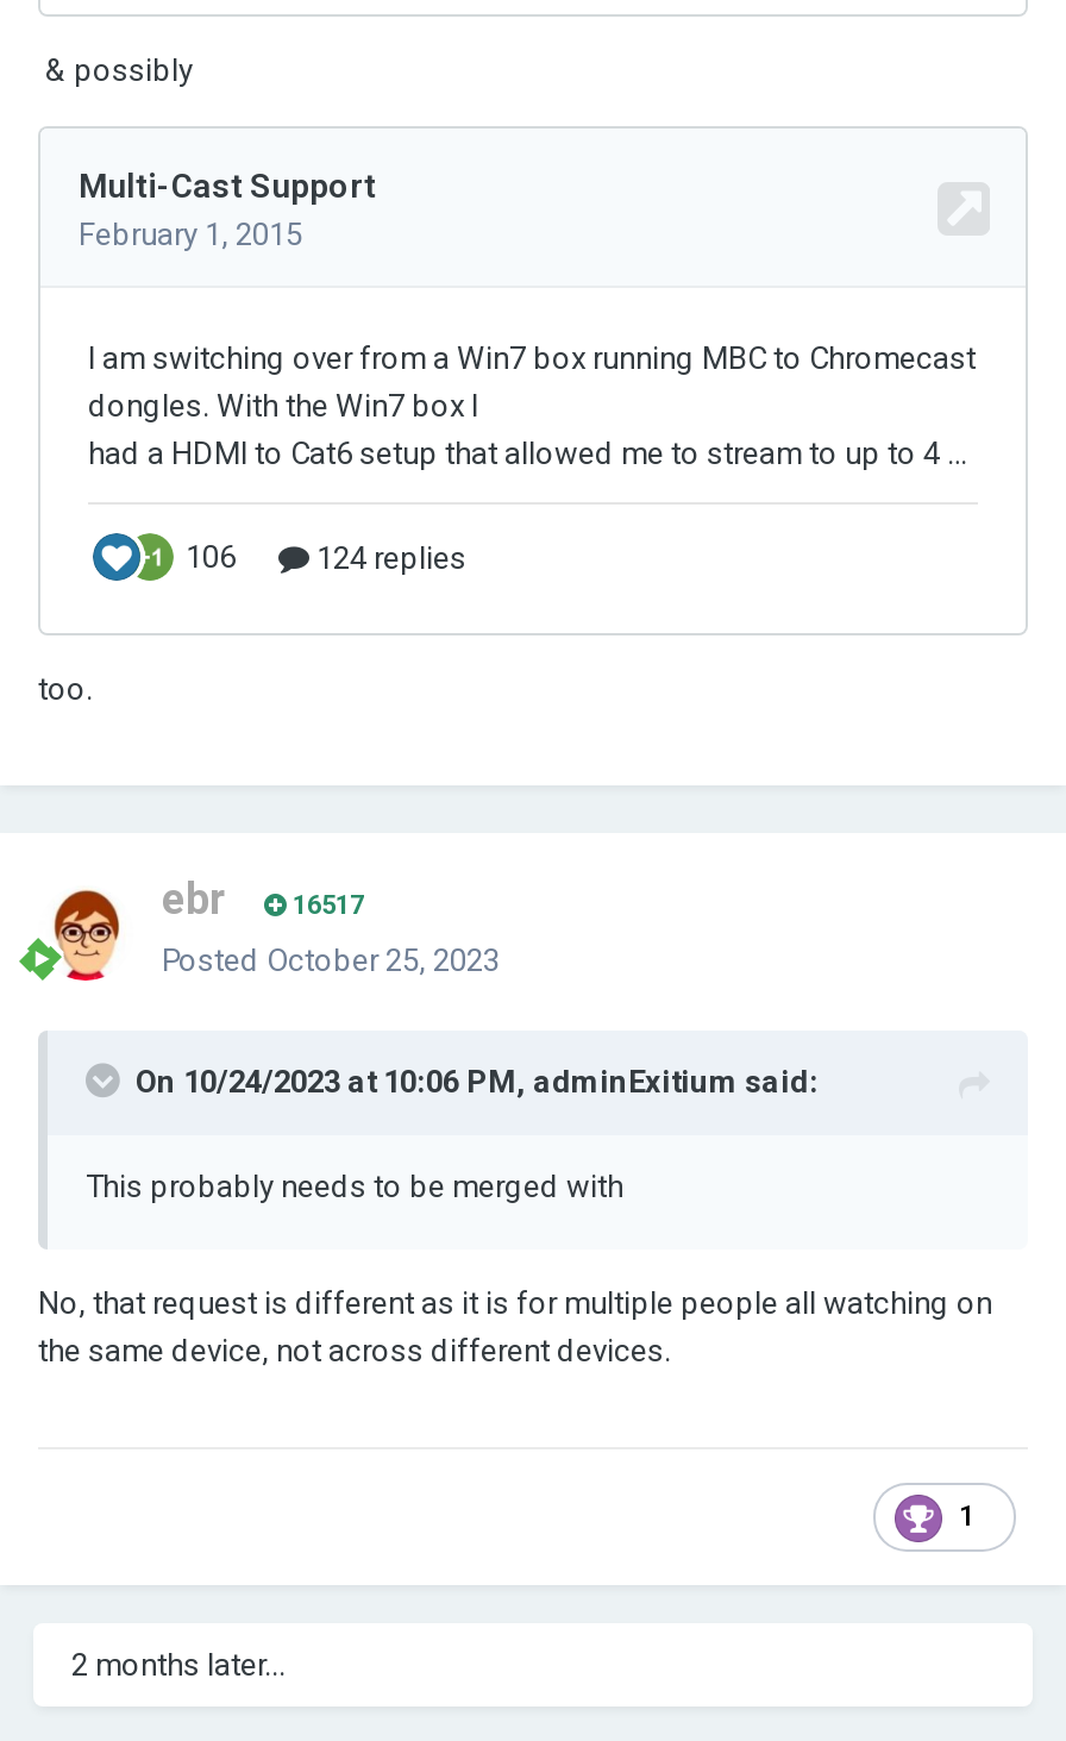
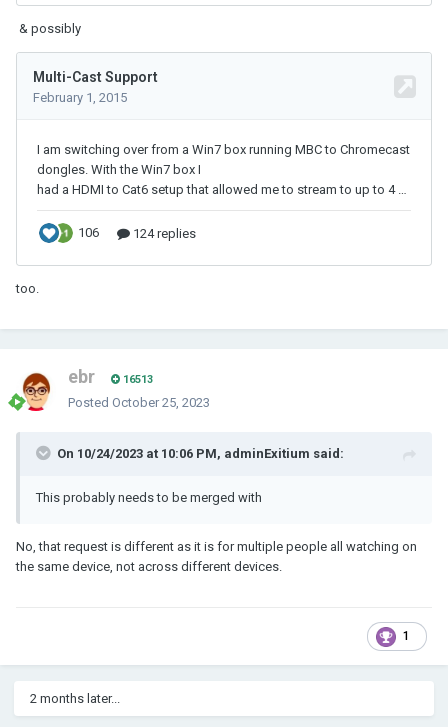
- ebr 16517
+ ebr 16513
